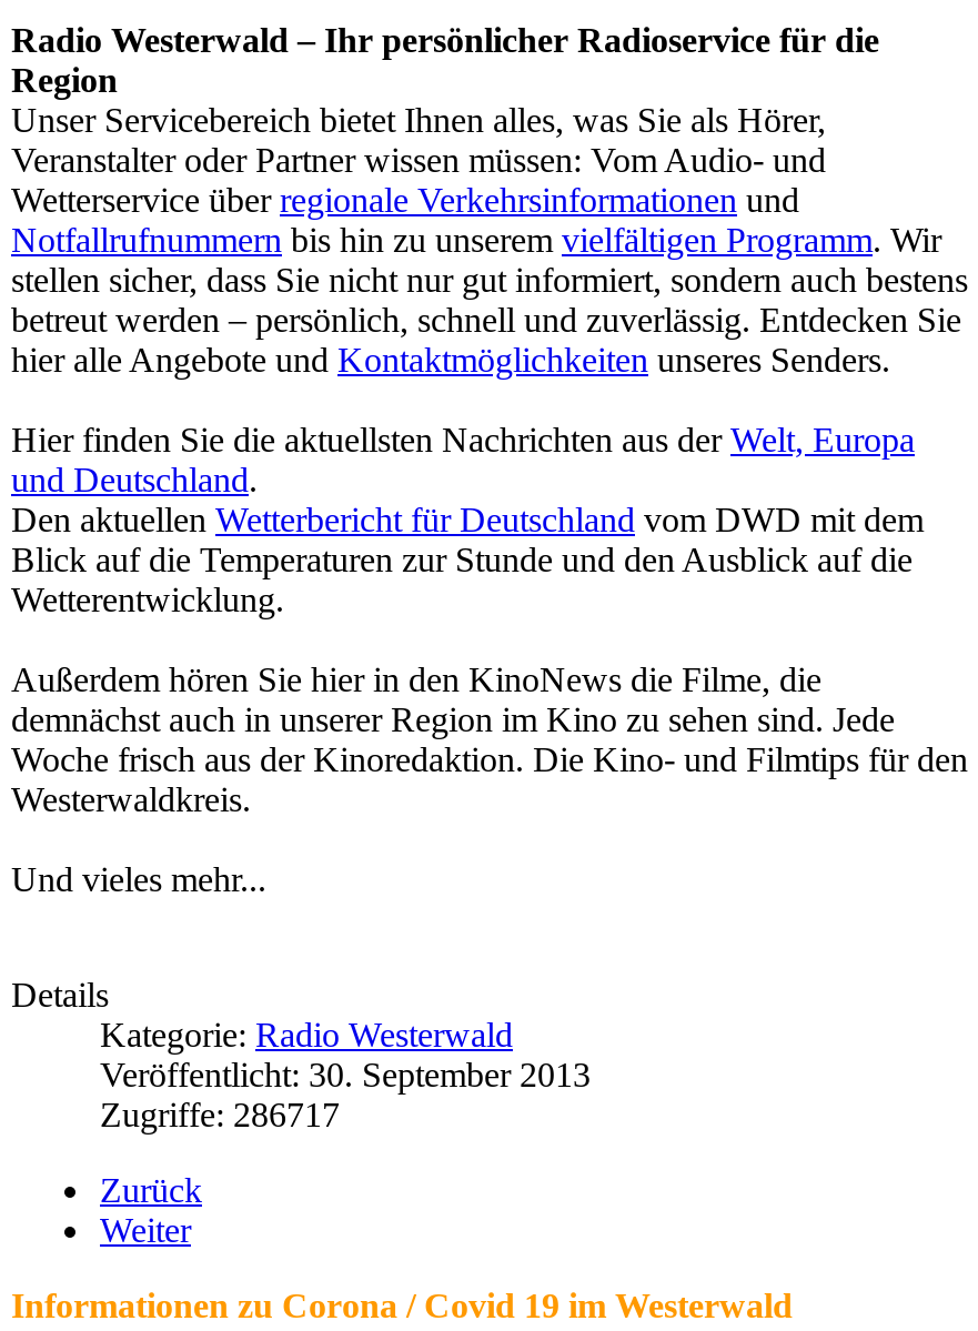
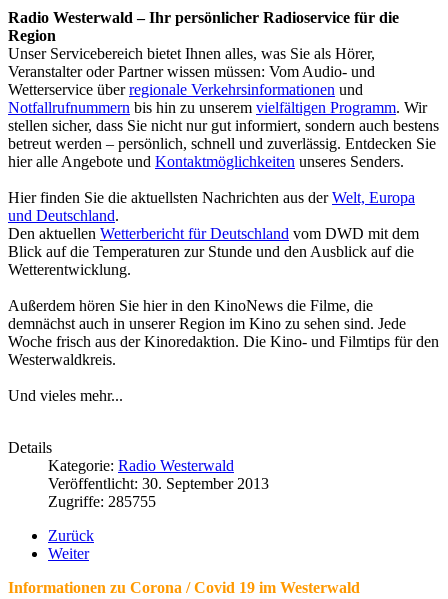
- Zugriffe: 286717
+ Zugriffe: 285755
